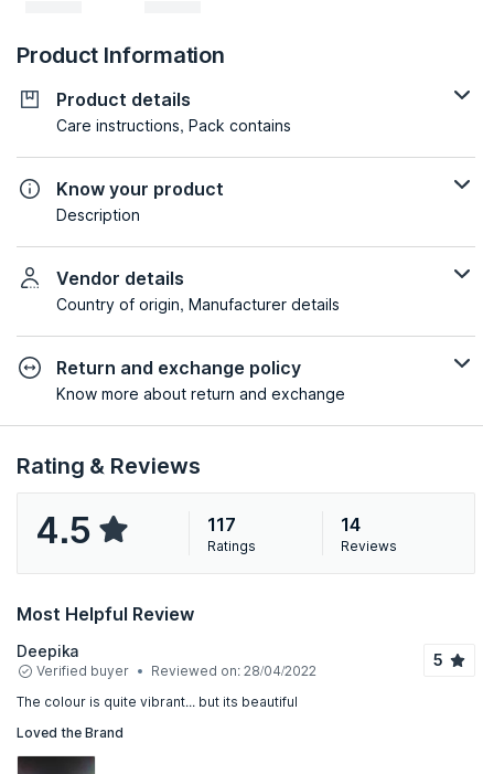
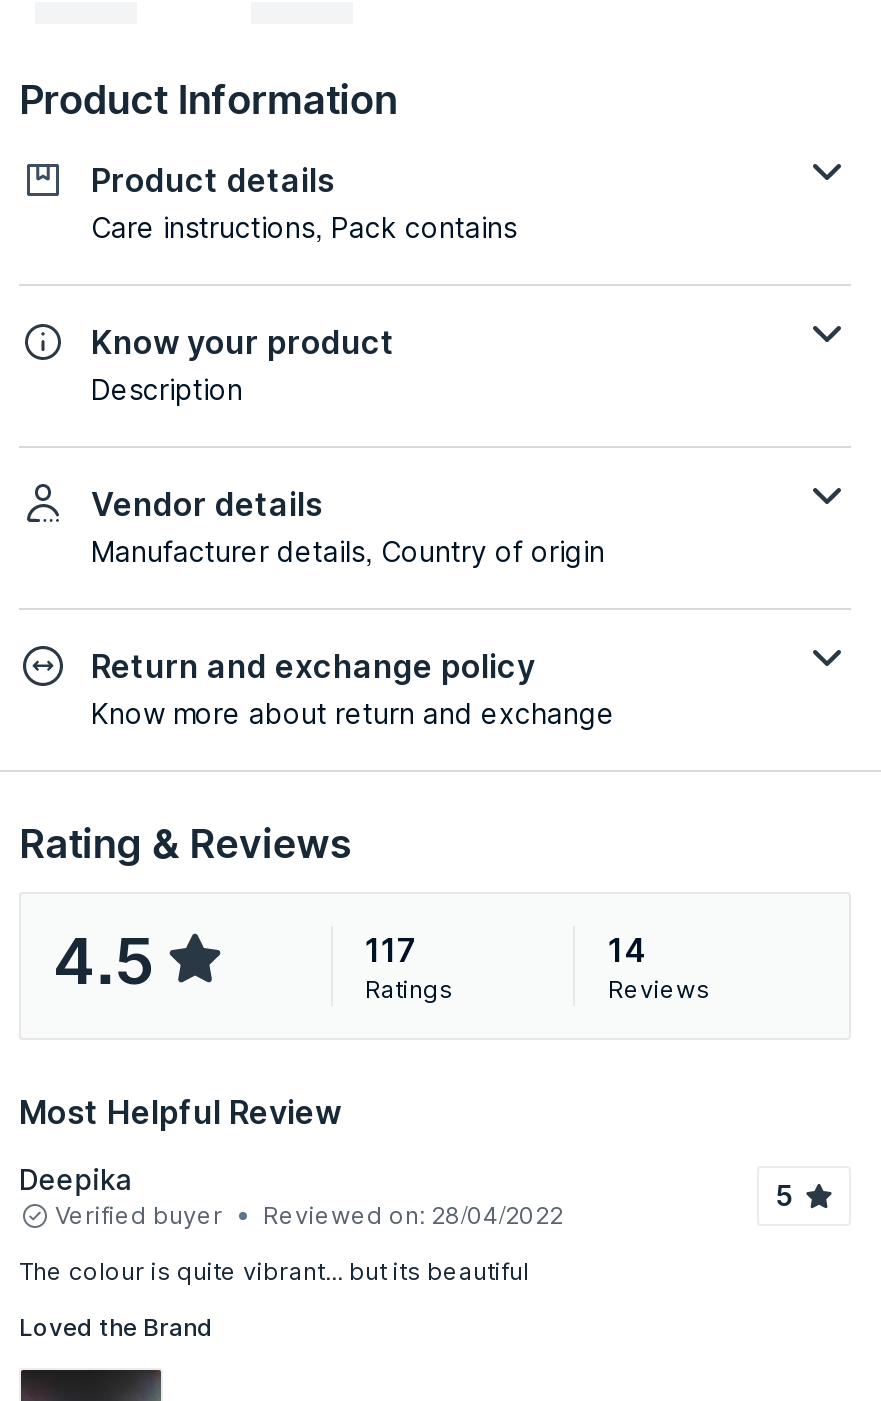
- Country of origin, Manufacturer details
+ Manufacturer details, Country of origin
